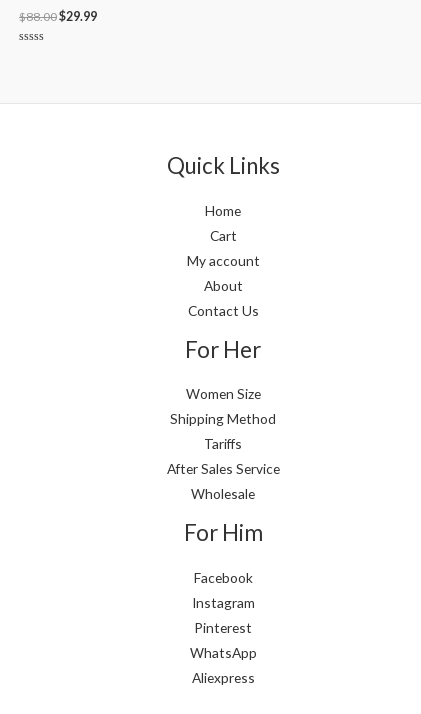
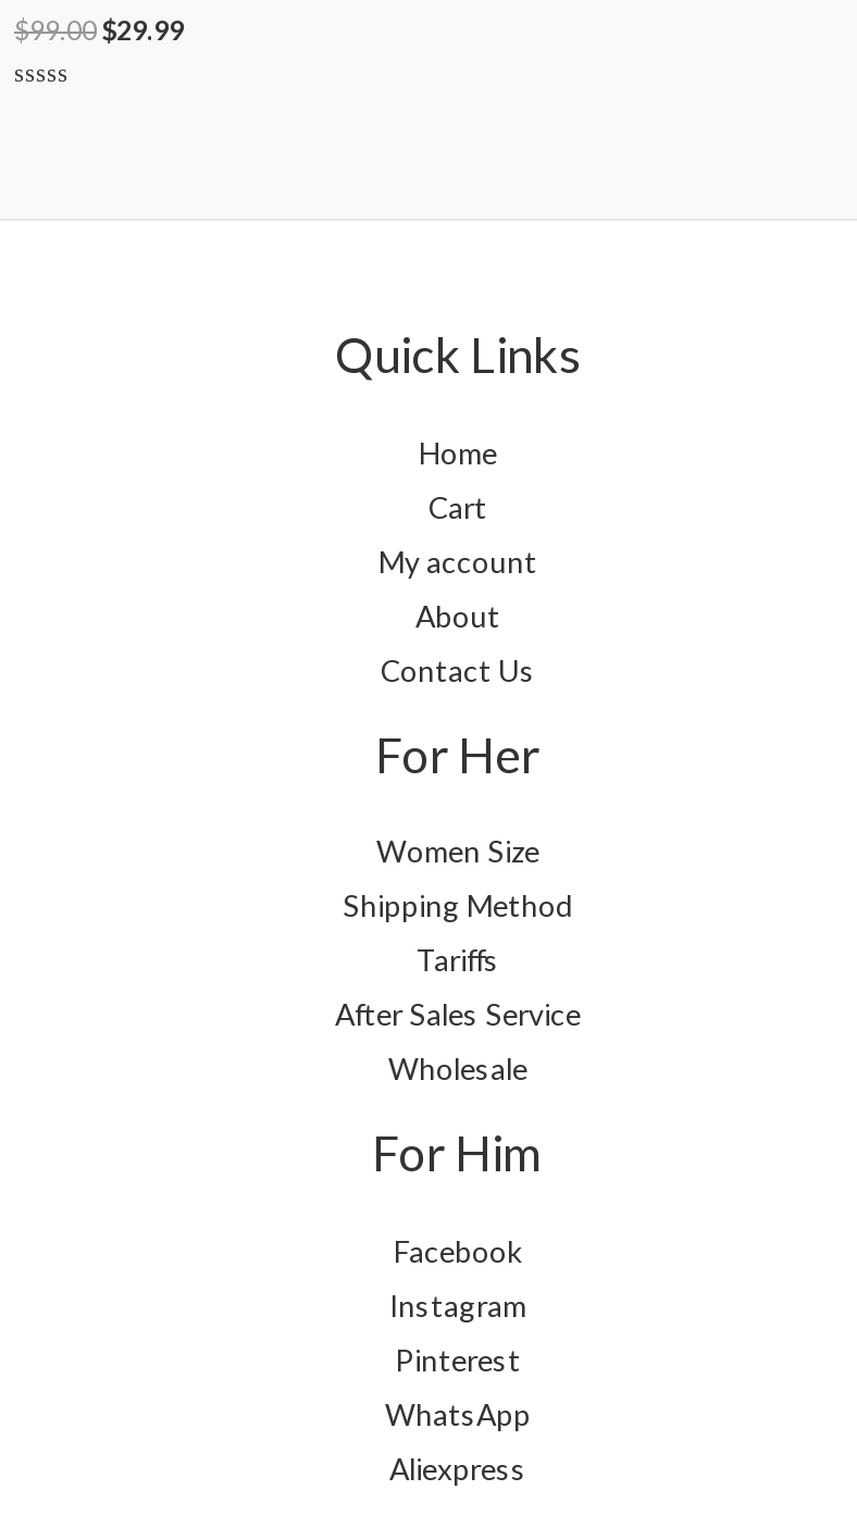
- $88.00 $29.99
+ $99.00 $29.99
